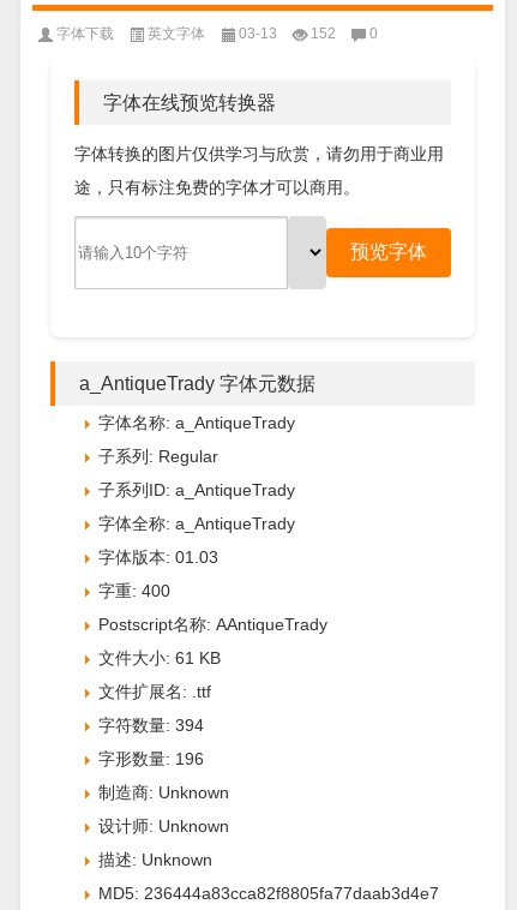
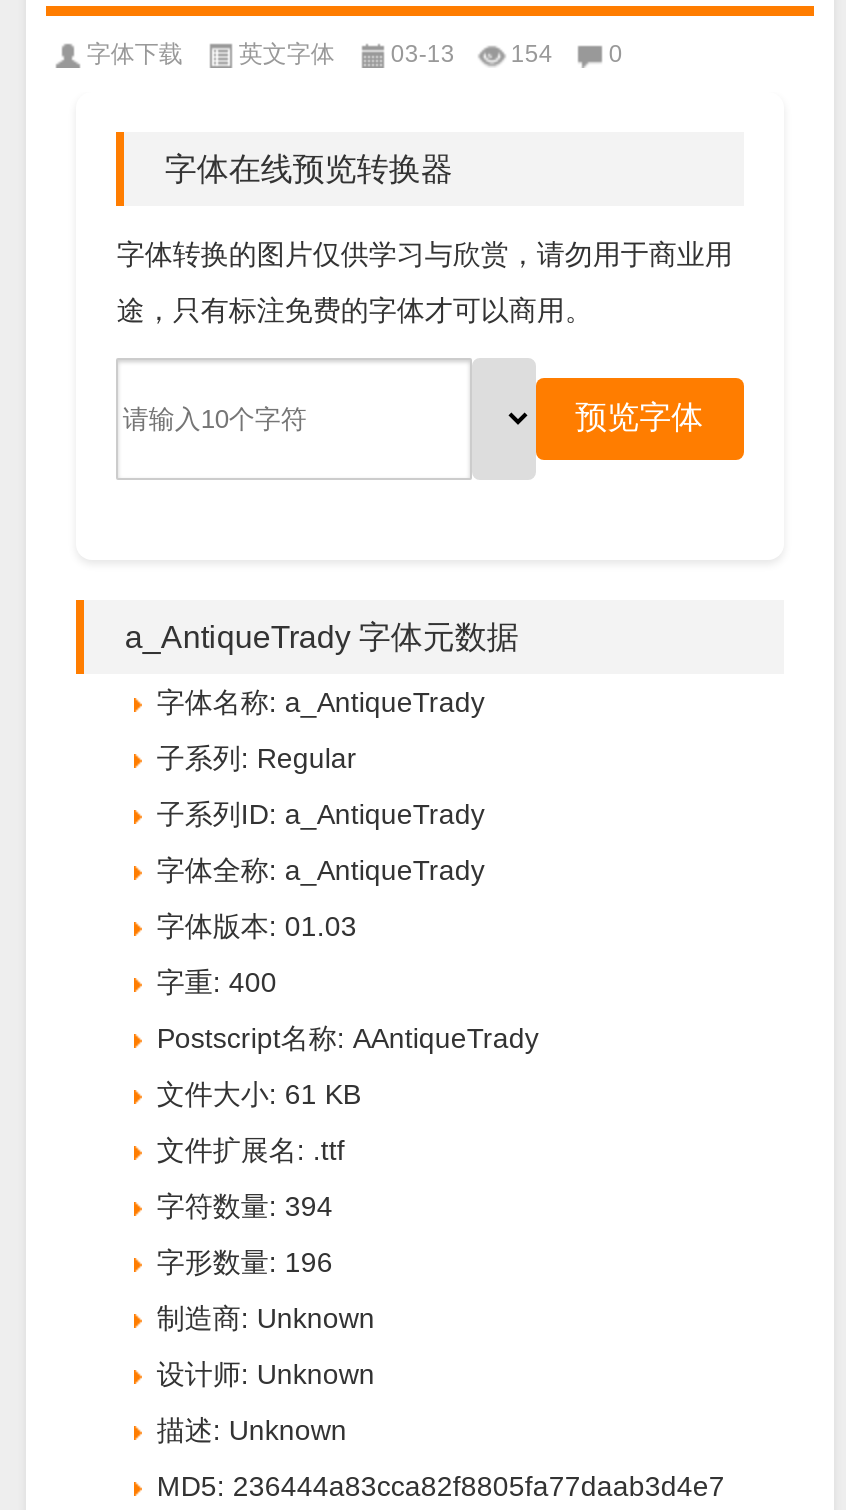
- 字体下载 英文字体 03-13 152 0
+ 字体下载 英文字体 03-13 154 0
